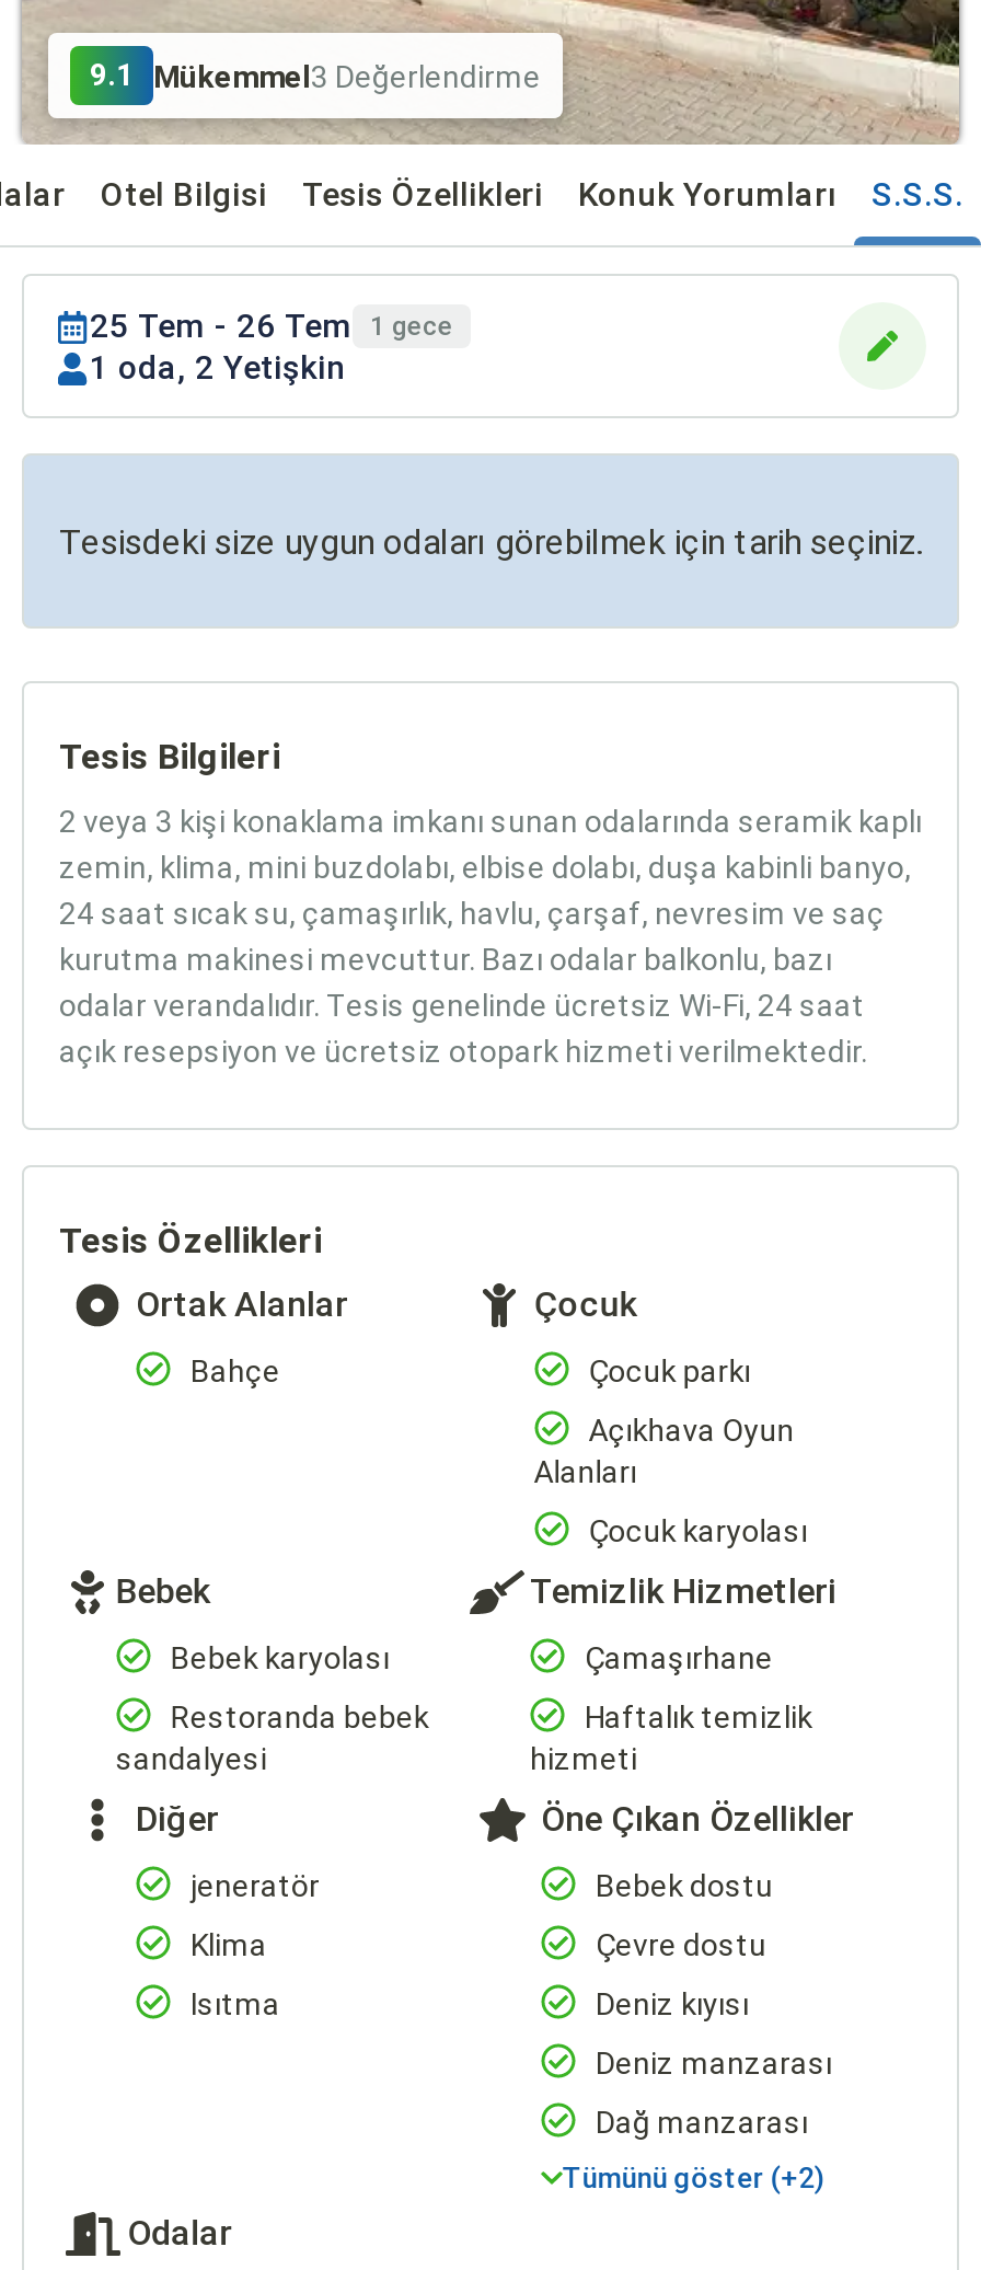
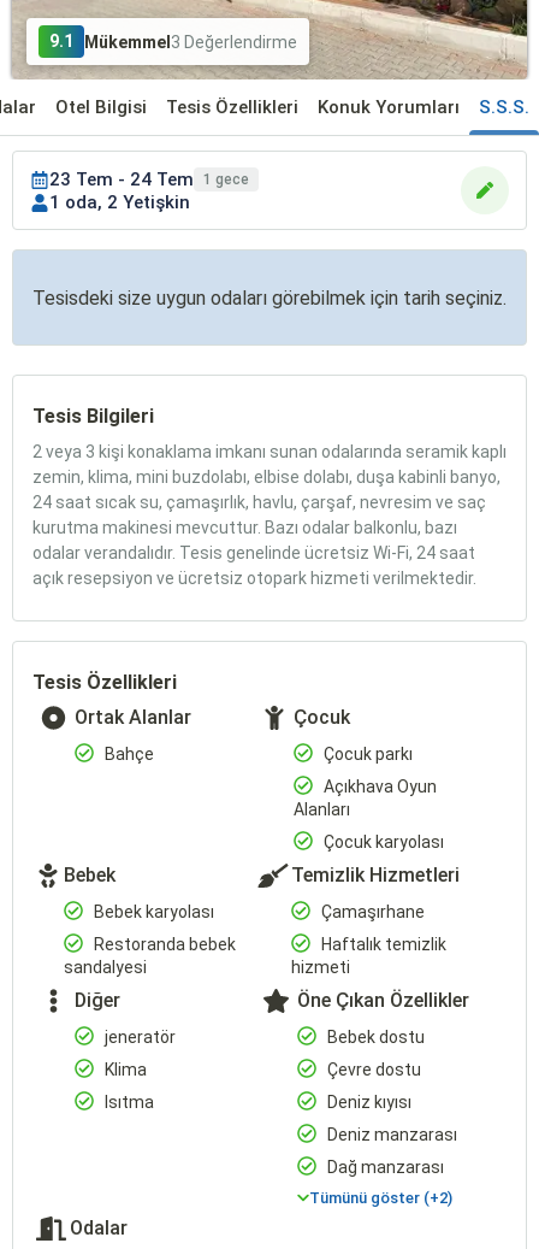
- 25 Tem - 26 Tem 1 gece
+ 23 Tem - 24 Tem 1 gece
